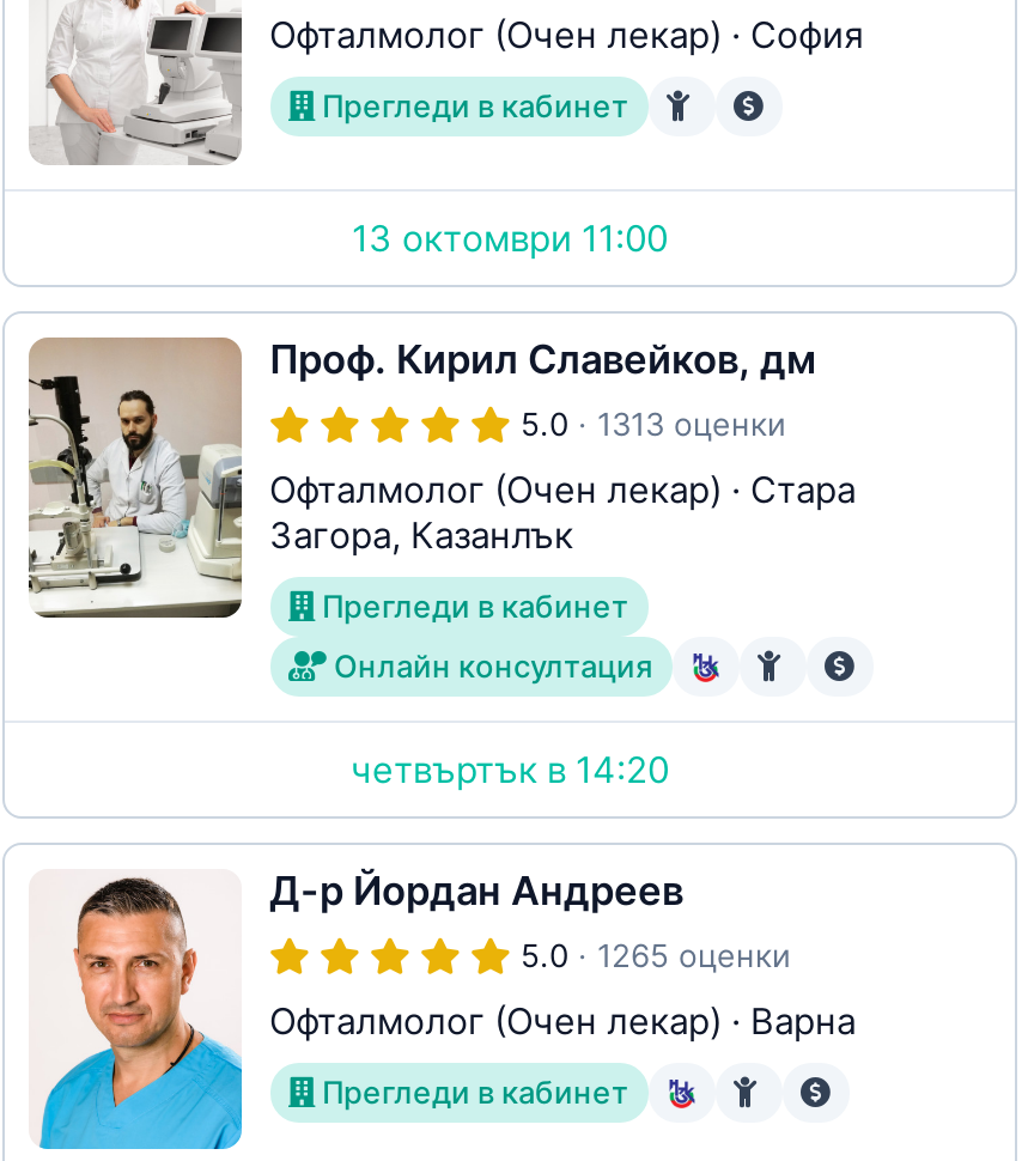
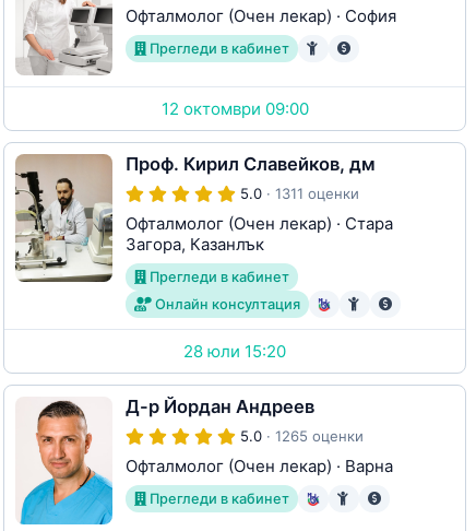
- 13 октомври 11:00
+ 12 октомври 09:00

- 5.0 · 1313 оценки
+ 5.0 · 1311 оценки

- четвъртък в 14:20
+ 28 юли 15:20
